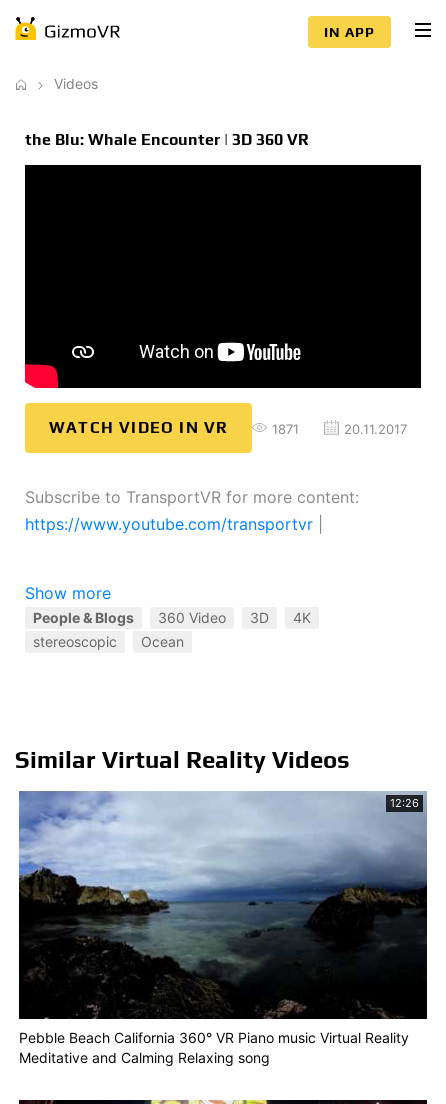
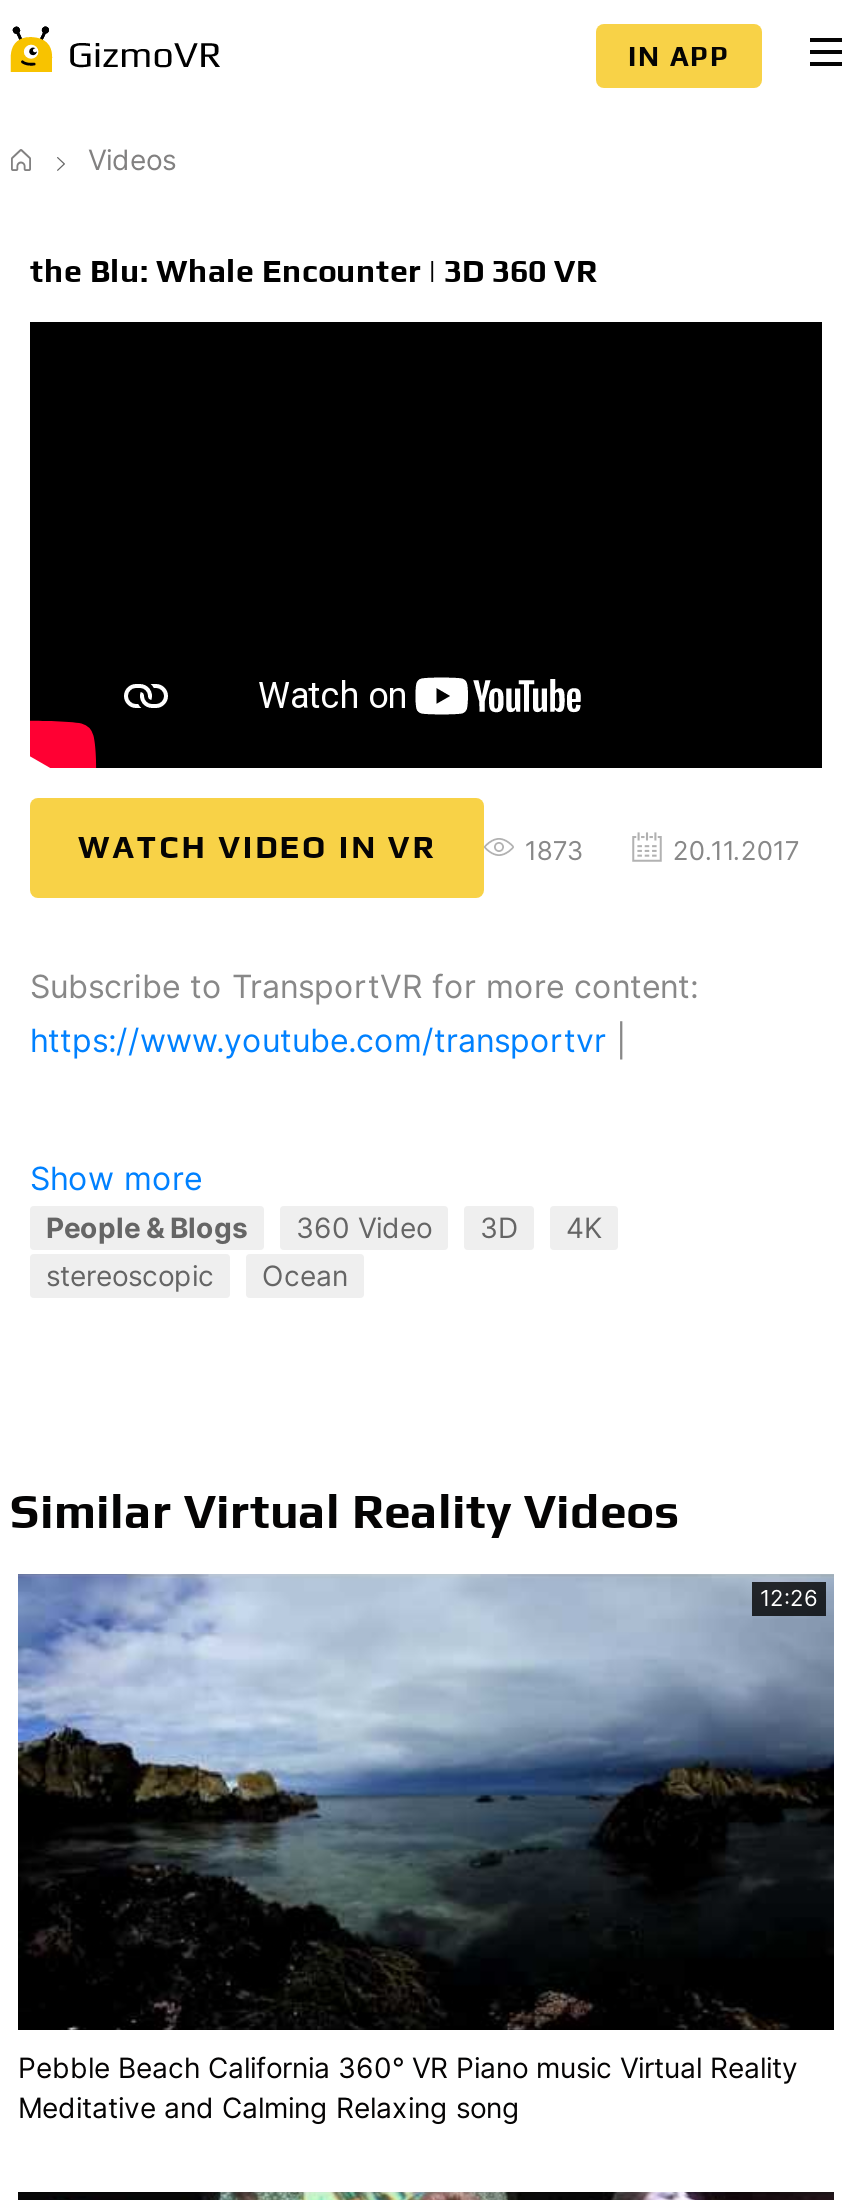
- 1871
+ 1873
